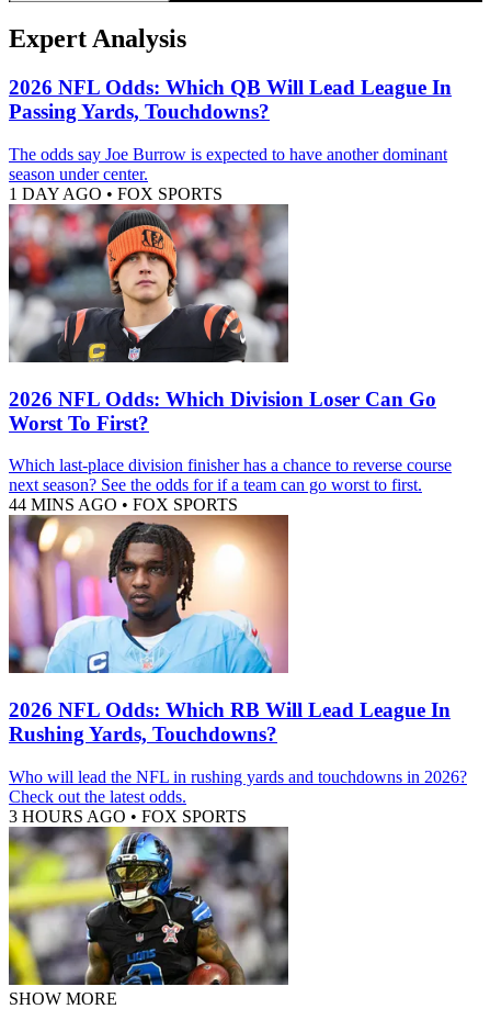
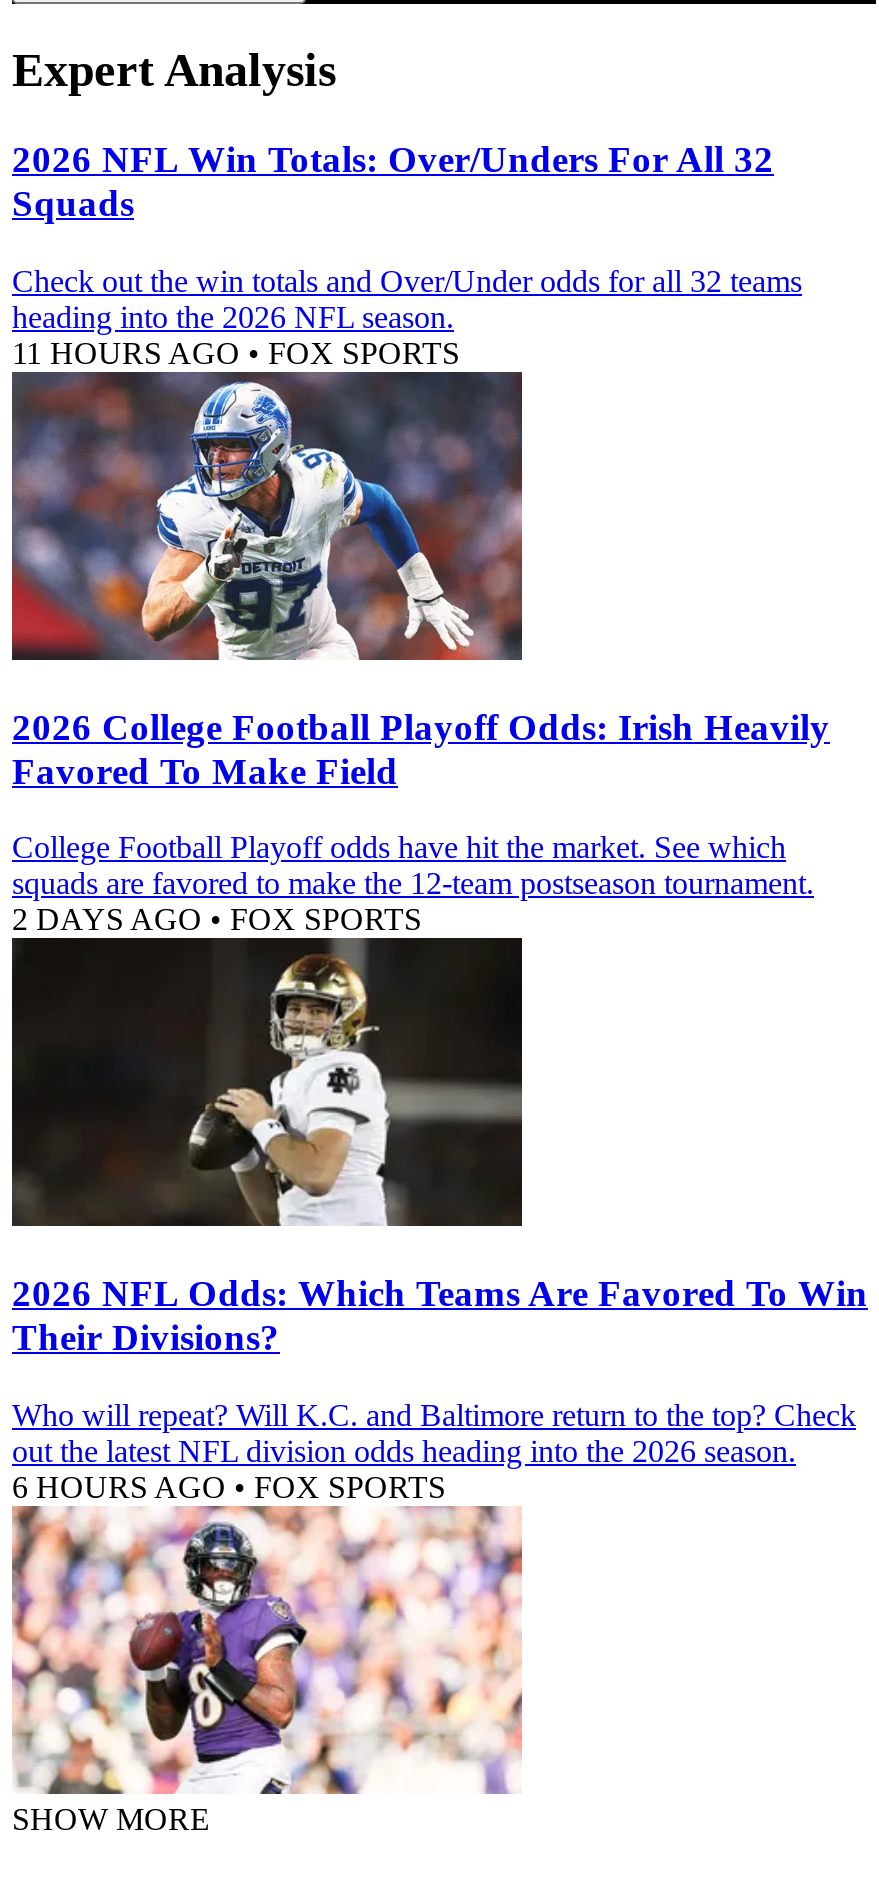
- 2026 NFL Odds: Which QB Will Lead League In
- Passing Yards, Touchdowns?
+ 2026 NFL Win Totals: Over/Unders For All 32
+ Squads

- The odds say Joe Burrow is expected to have another dominant
- season under center.
- 1 DAY AGO • FOX SPORTS
+ Check out the win totals and Over/Under odds for all 32 teams
+ heading into the 2026 NFL season.
+ 11 HOURS AGO • FOX SPORTS

- [image]
- 2026 NFL Odds: Which Division Loser Can Go
- Worst To First?
+ [image]
+ 2026 College Football Playoff Odds: Irish Heavily
+ Favored To Make Field

- [image]
- Which last-place division finisher has a chance to reverse course
- next season? See the odds for if a team can go worst to first.
- 44 MINS AGO • FOX SPORTS
+ [image]
+ College Football Playoff odds have hit the market. See which
+ squads are favored to make the 12-team postseason tournament.
+ 2 DAYS AGO • FOX SPORTS

- 2026 NFL Odds: Which RB Will Lead League In
- Rushing Yards, Touchdowns?
+ 2026 NFL Odds: Which Teams Are Favored To Win
+ Their Divisions?

- Who will lead the NFL in rushing yards and touchdowns in 2026?
- Check out the latest odds.
- 3 HOURS AGO • FOX SPORTS
+ Who will repeat? Will K.C. and Baltimore return to the top? Check
+ out the latest NFL division odds heading into the 2026 season.
+ 6 HOURS AGO • FOX SPORTS

- [image]
+ [image]
